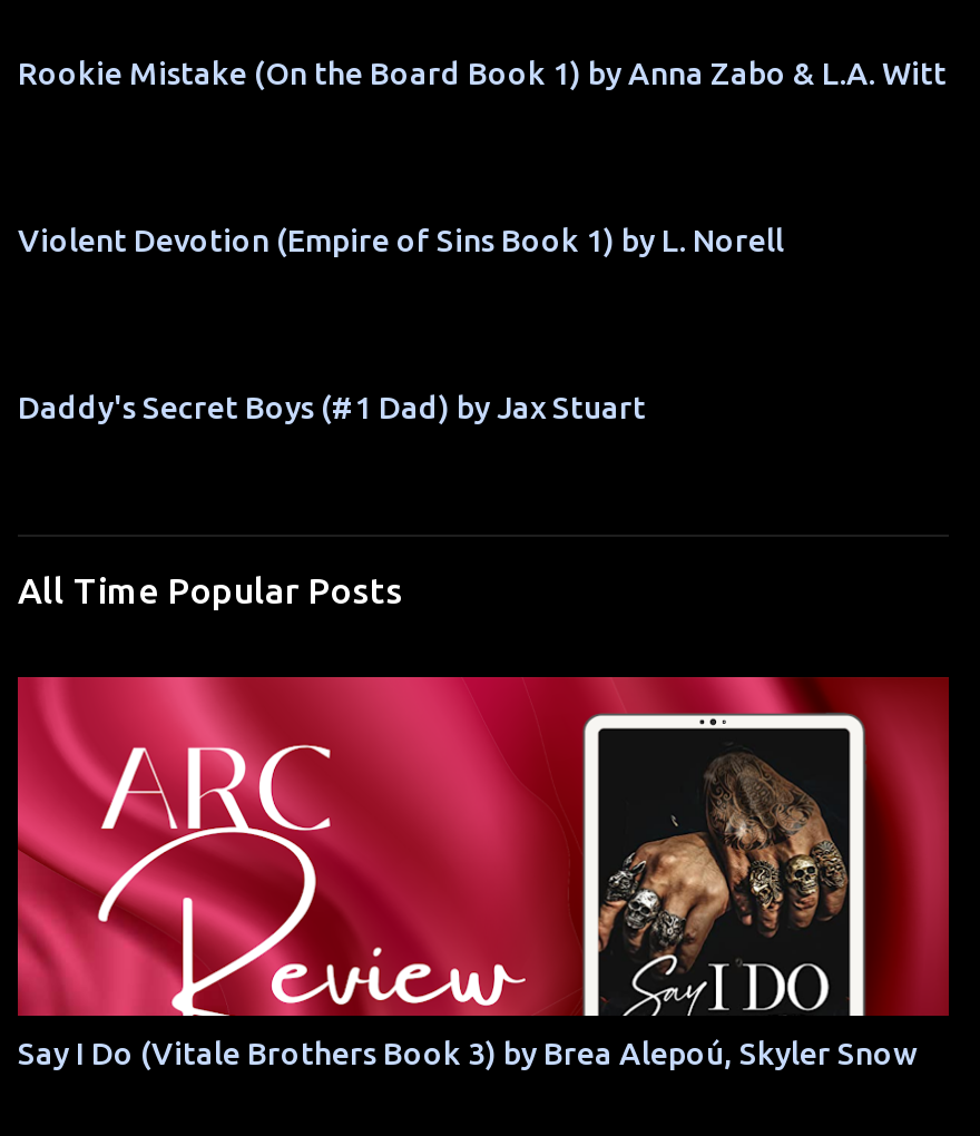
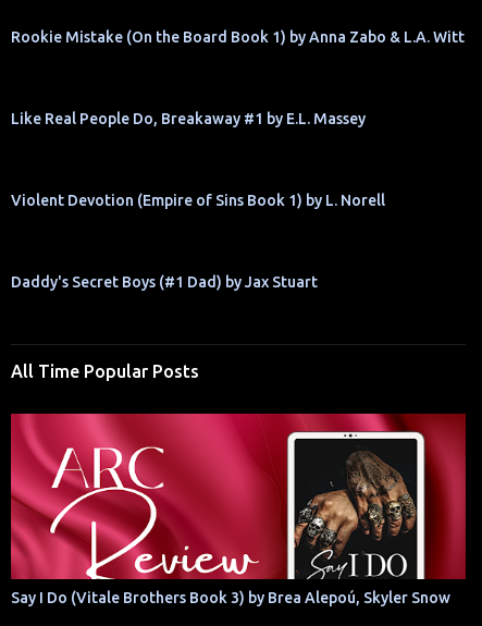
+ Like Real People Do, Breakaway #1 by E.L. Massey
